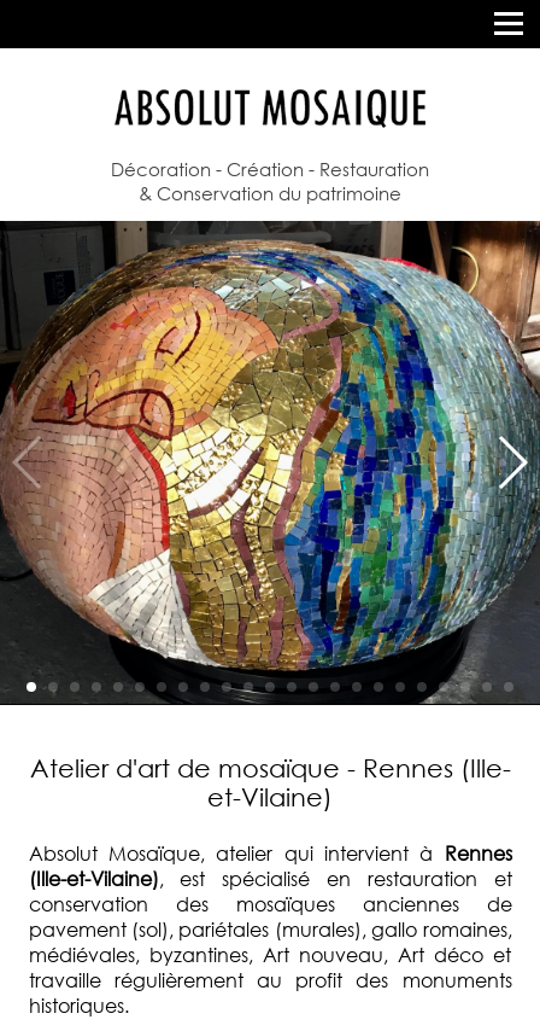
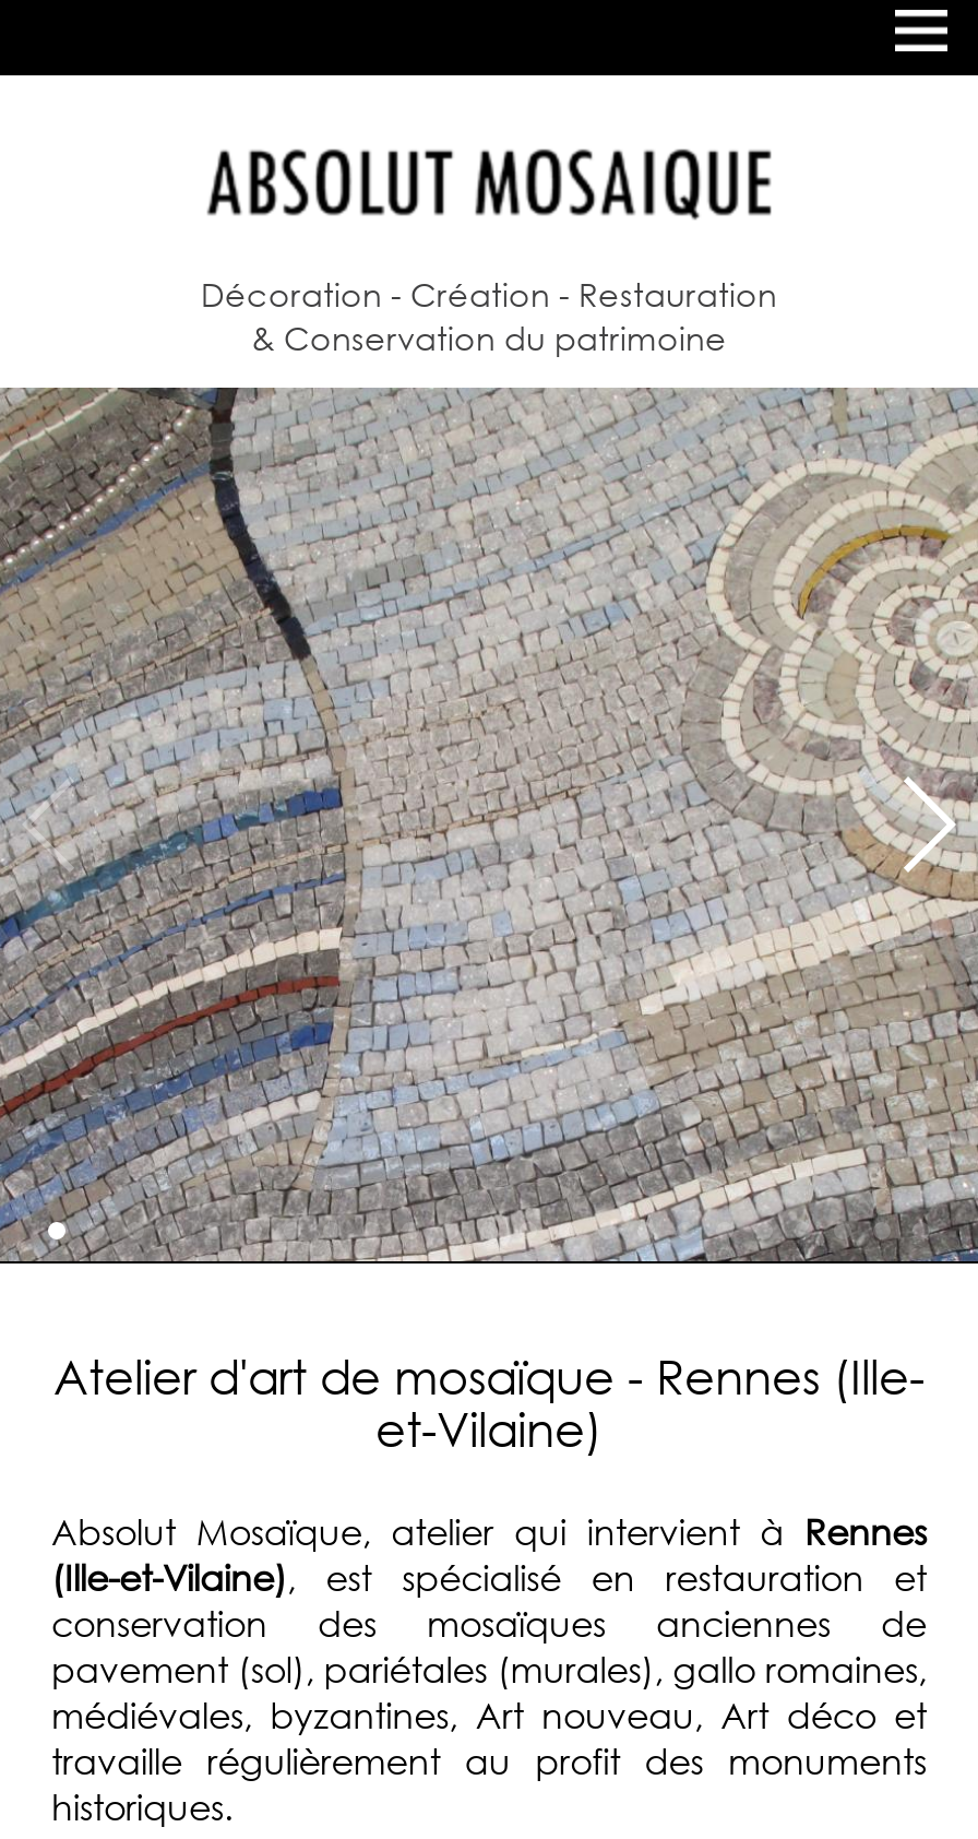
- [image]
+ [image]
